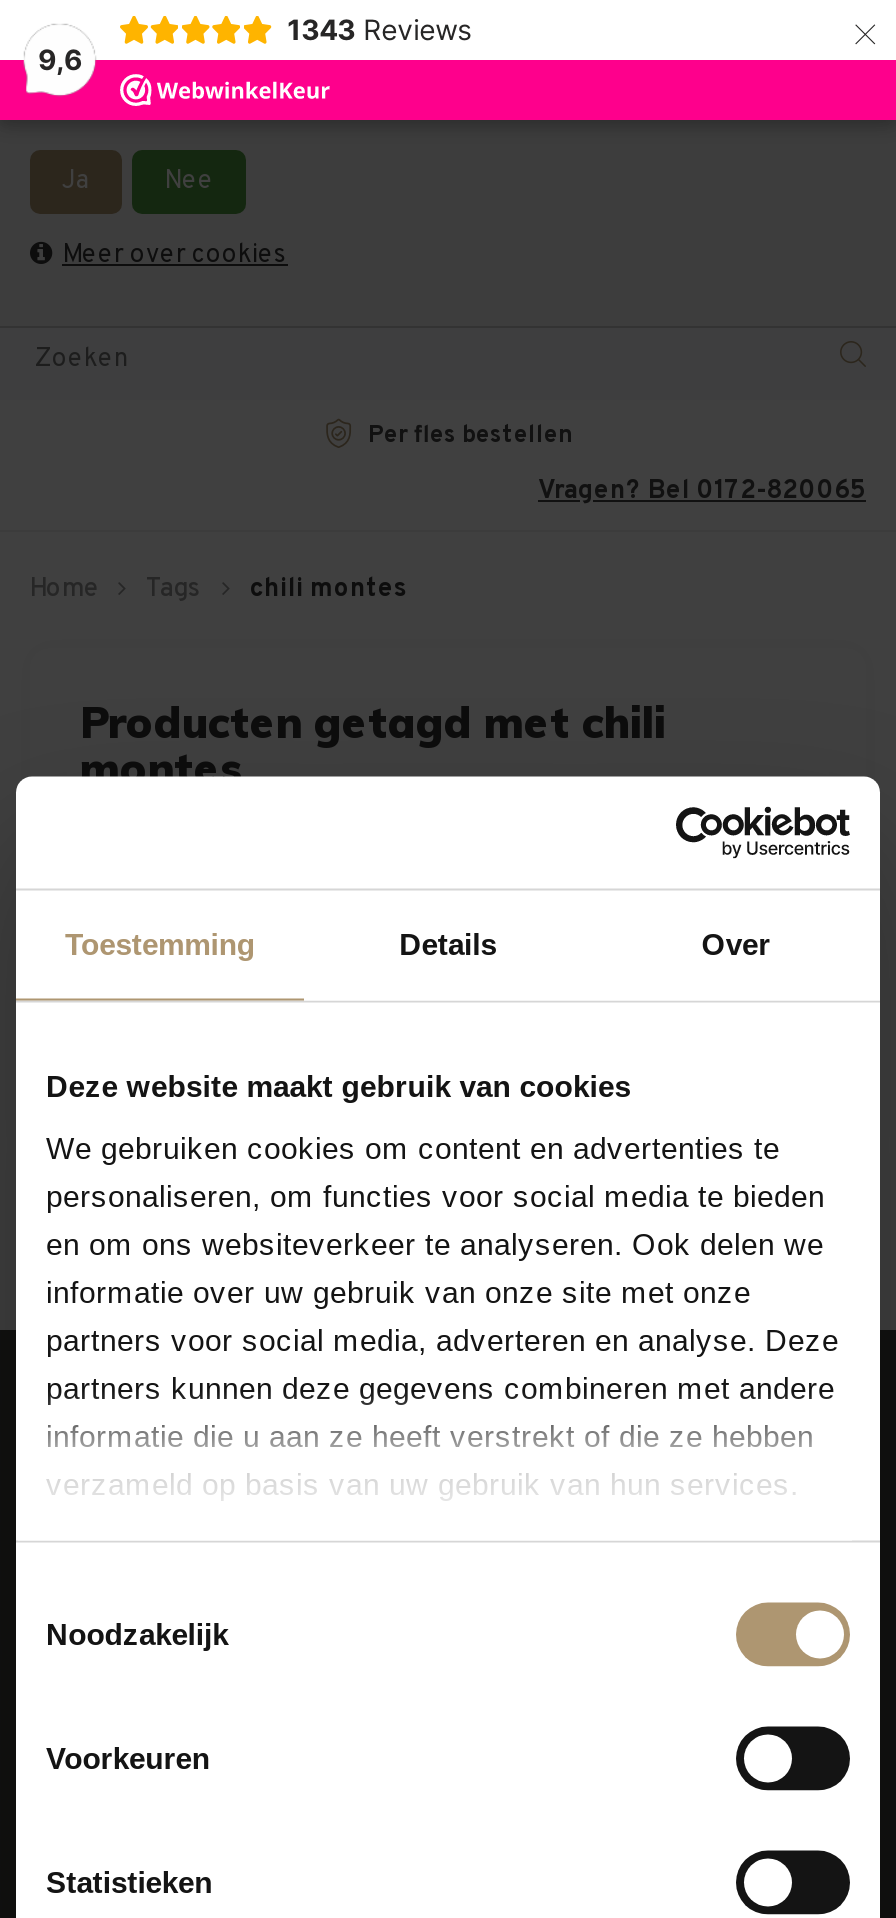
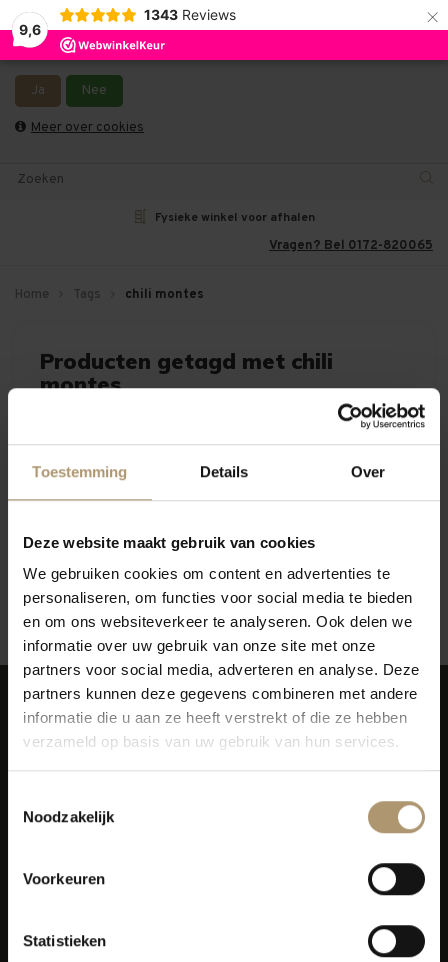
- Per fles bestellen
+ Fysieke winkel voor afhalen
